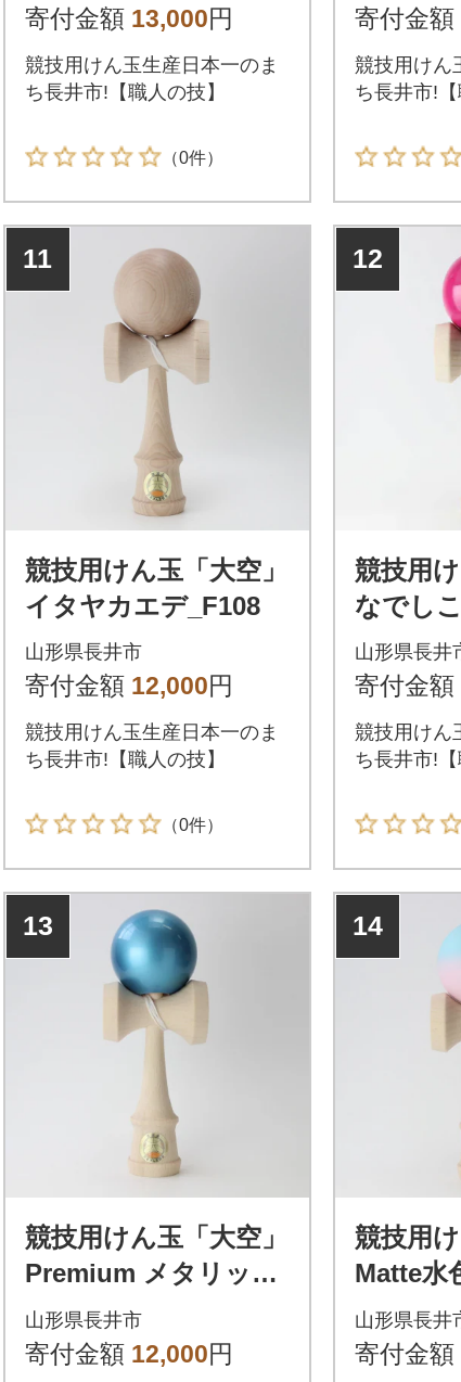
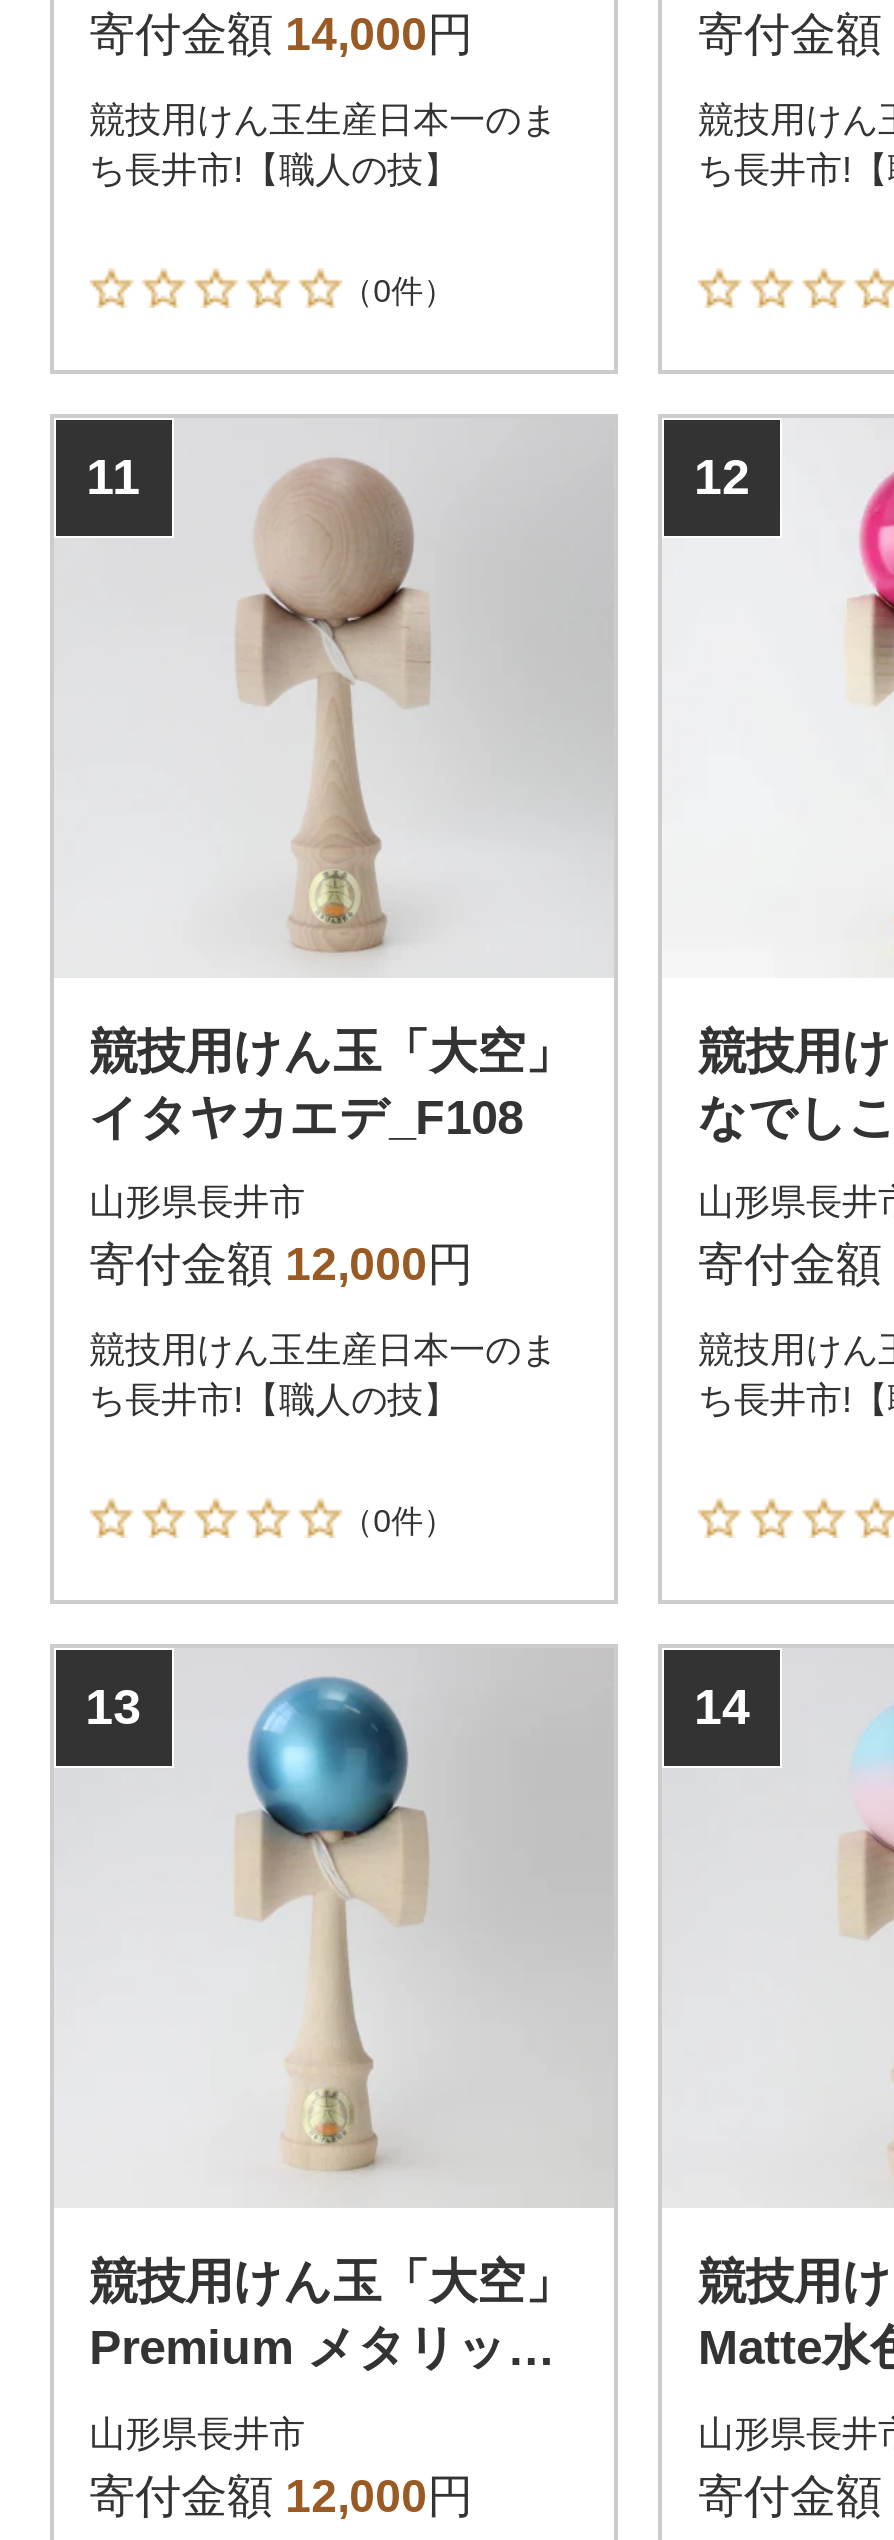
- 寄付金額13,000円
+ 寄付金額14,000円
